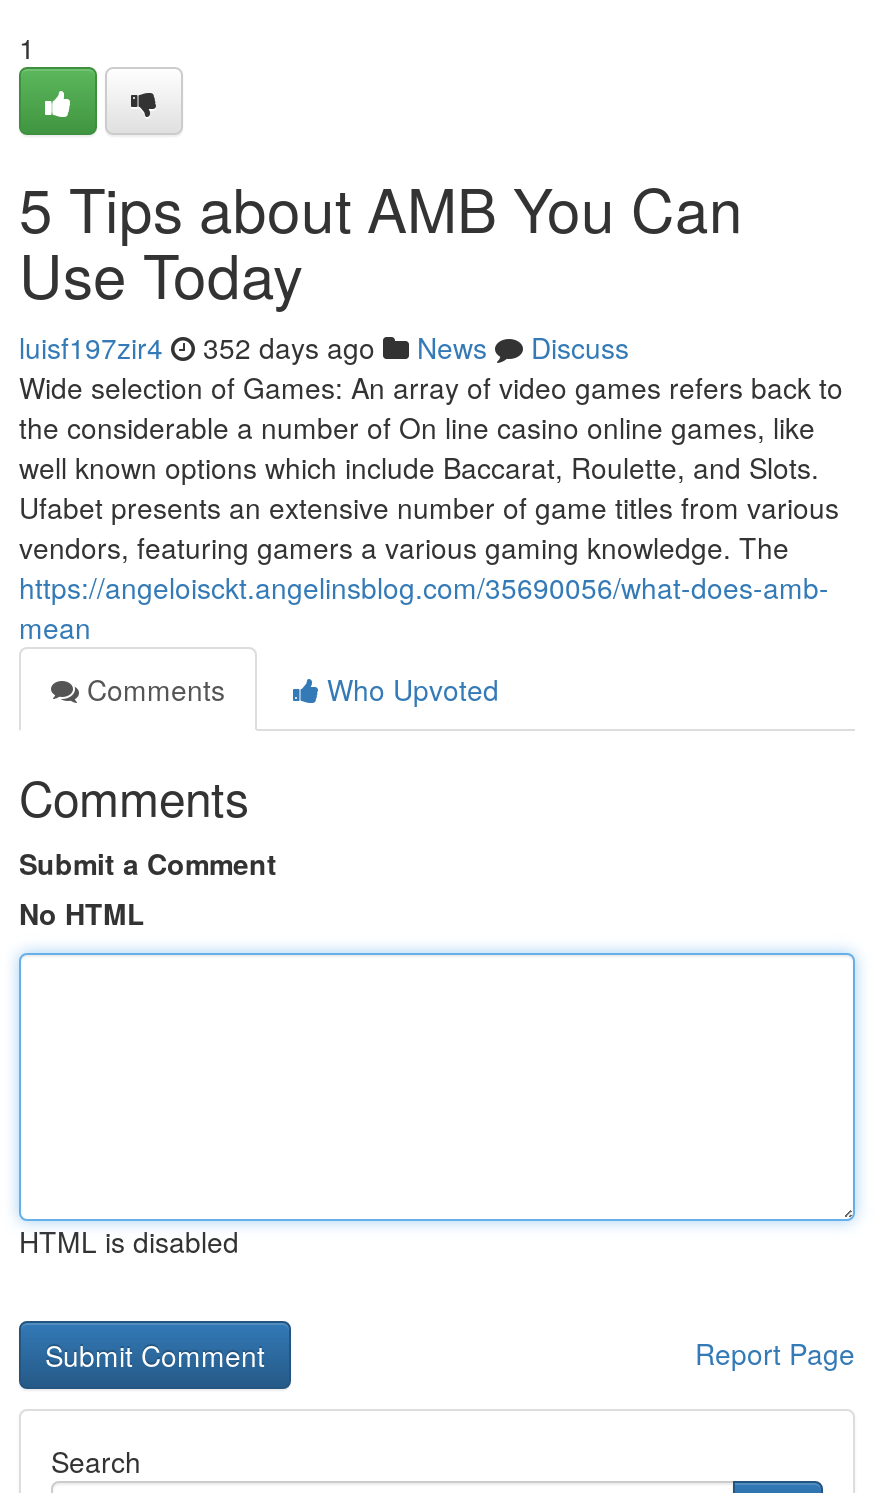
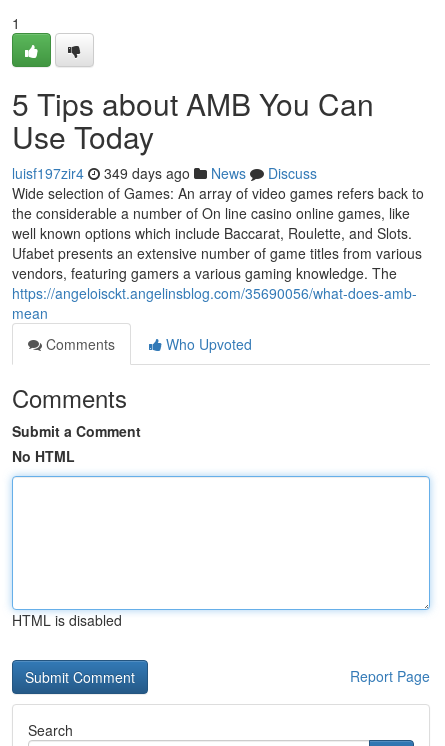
- luisf197zir4 352 days ago News Discuss
+ luisf197zir4 349 days ago News Discuss
